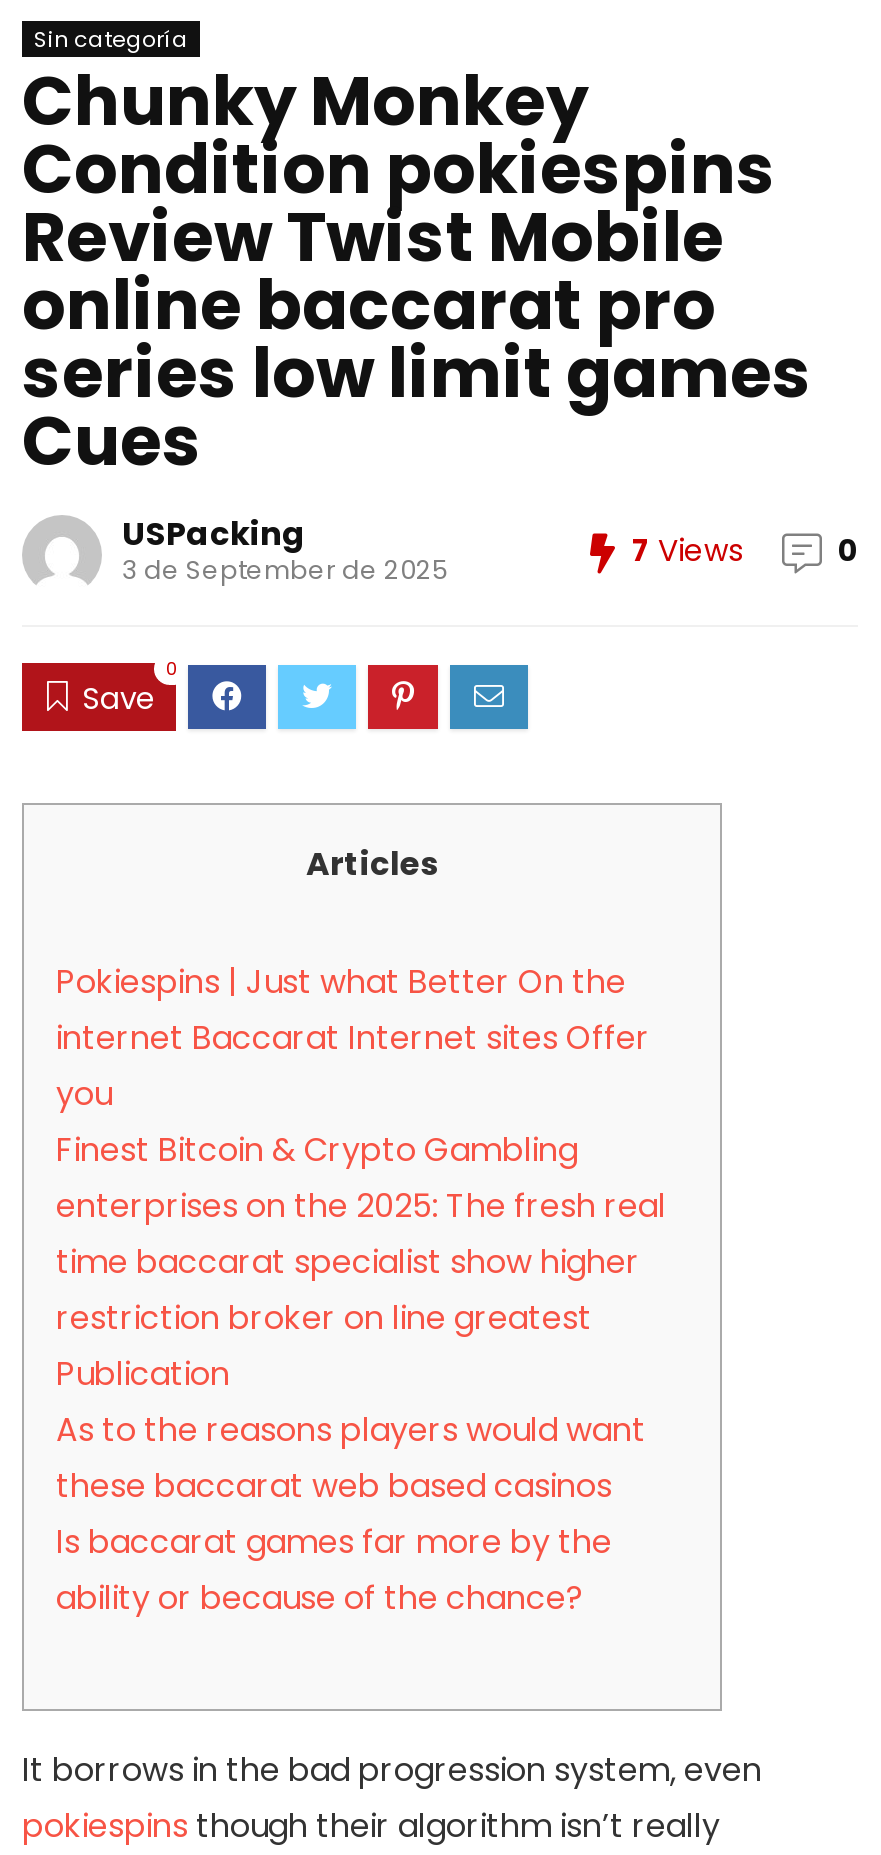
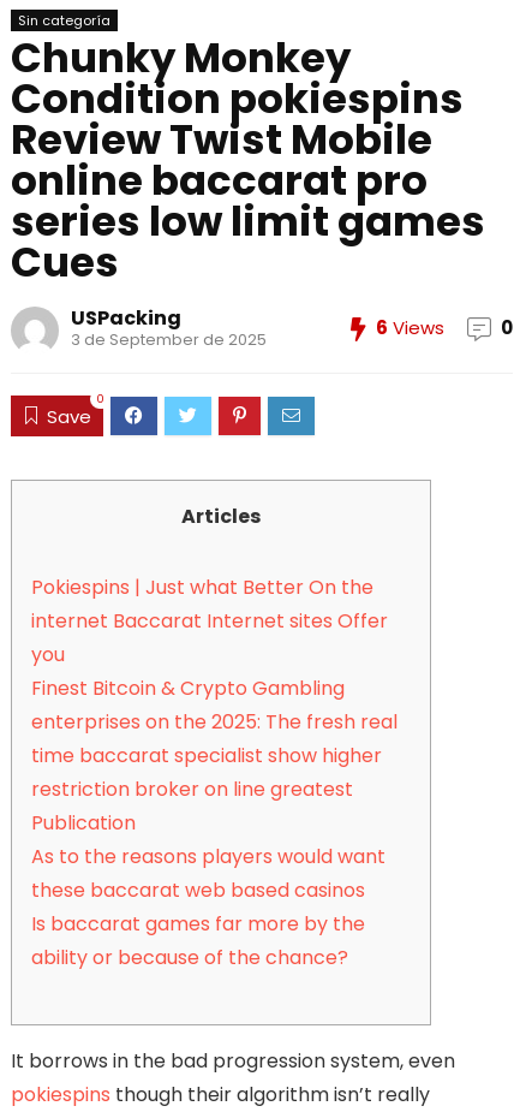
- 7 Views
+ 6 Views
